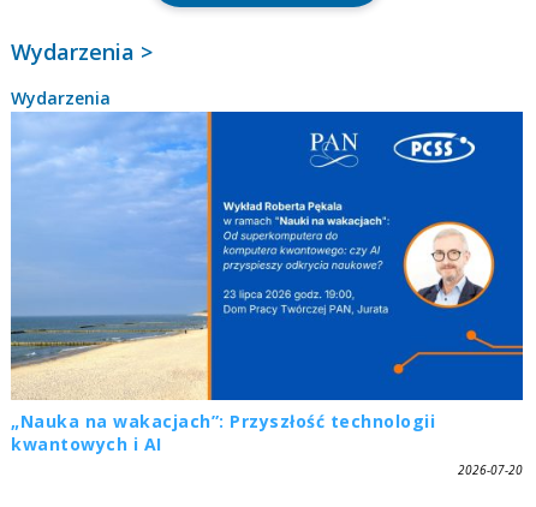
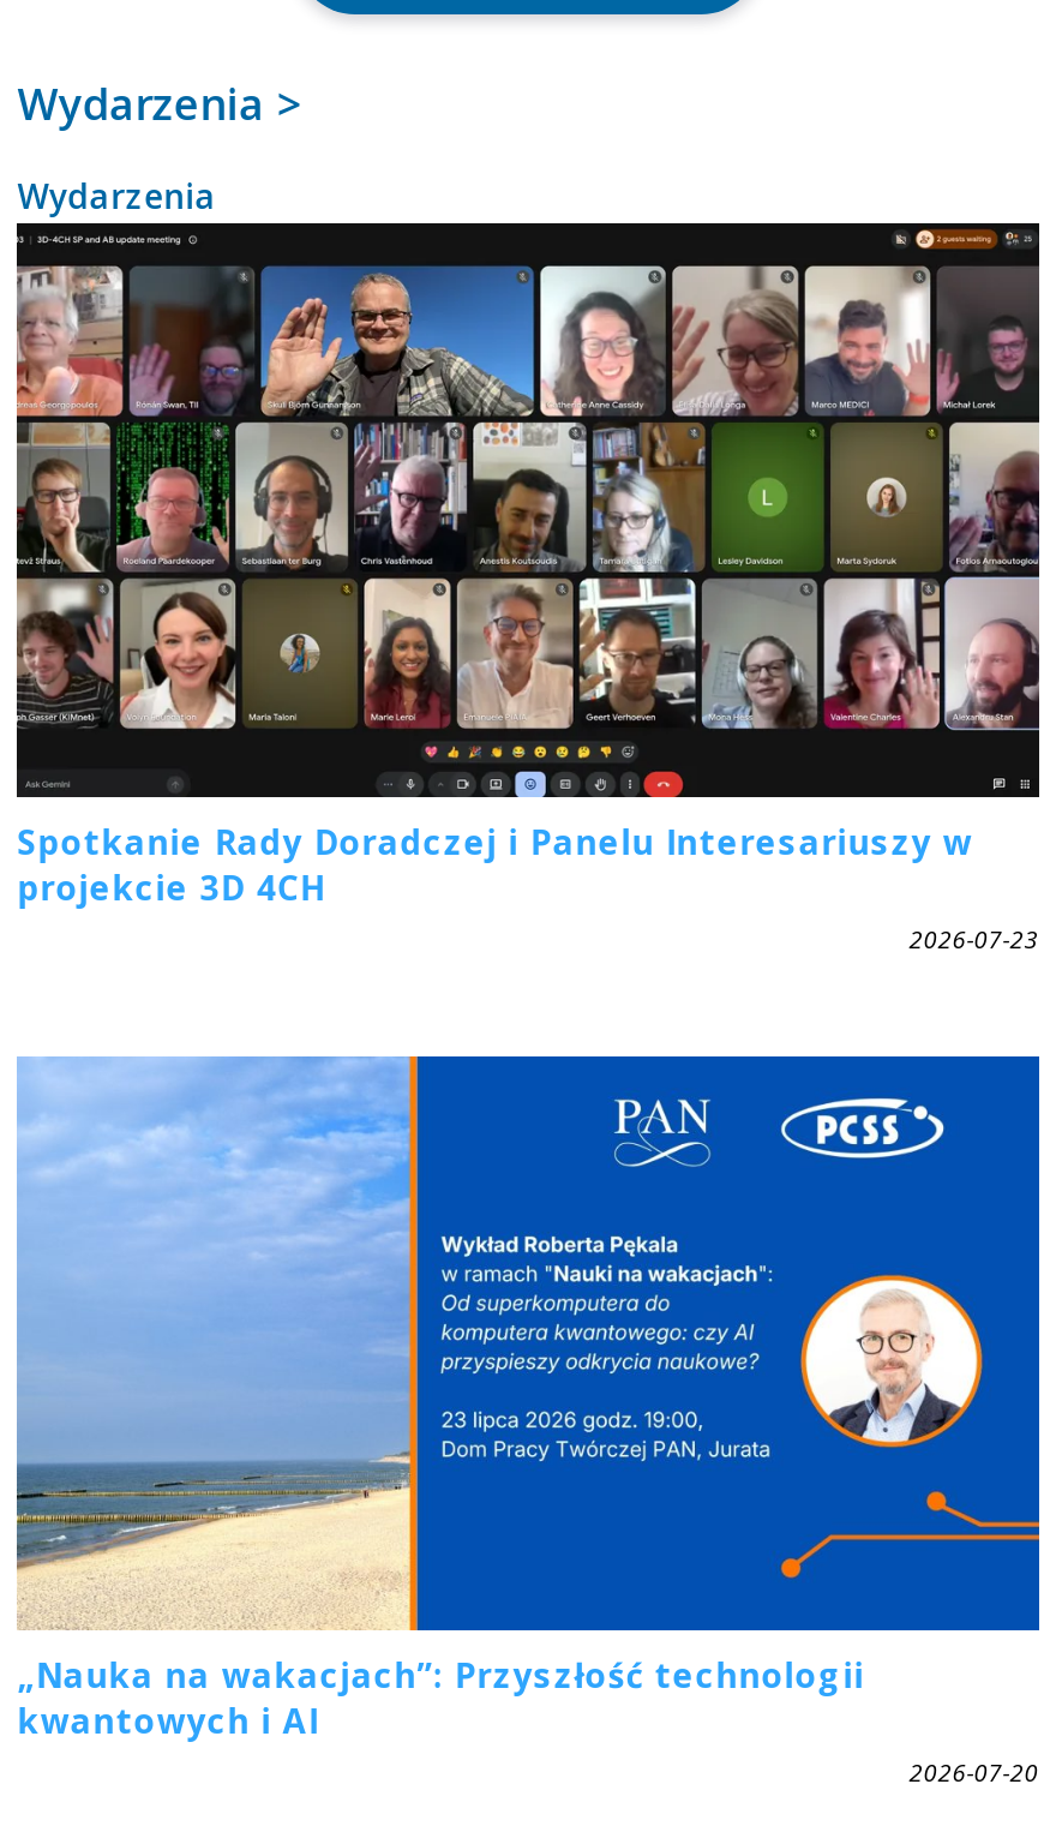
+ [image]
+ Spotkanie Rady Doradczej i Panelu Interesariuszy w
+ projekcie 3D 4CH
+ 2026-07-23
